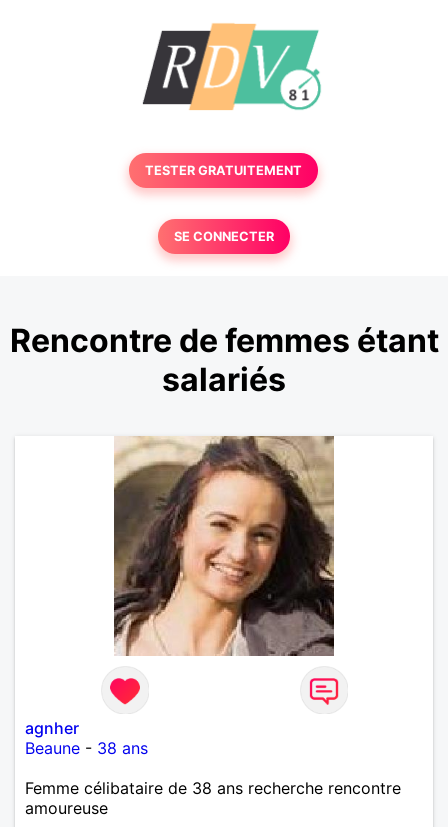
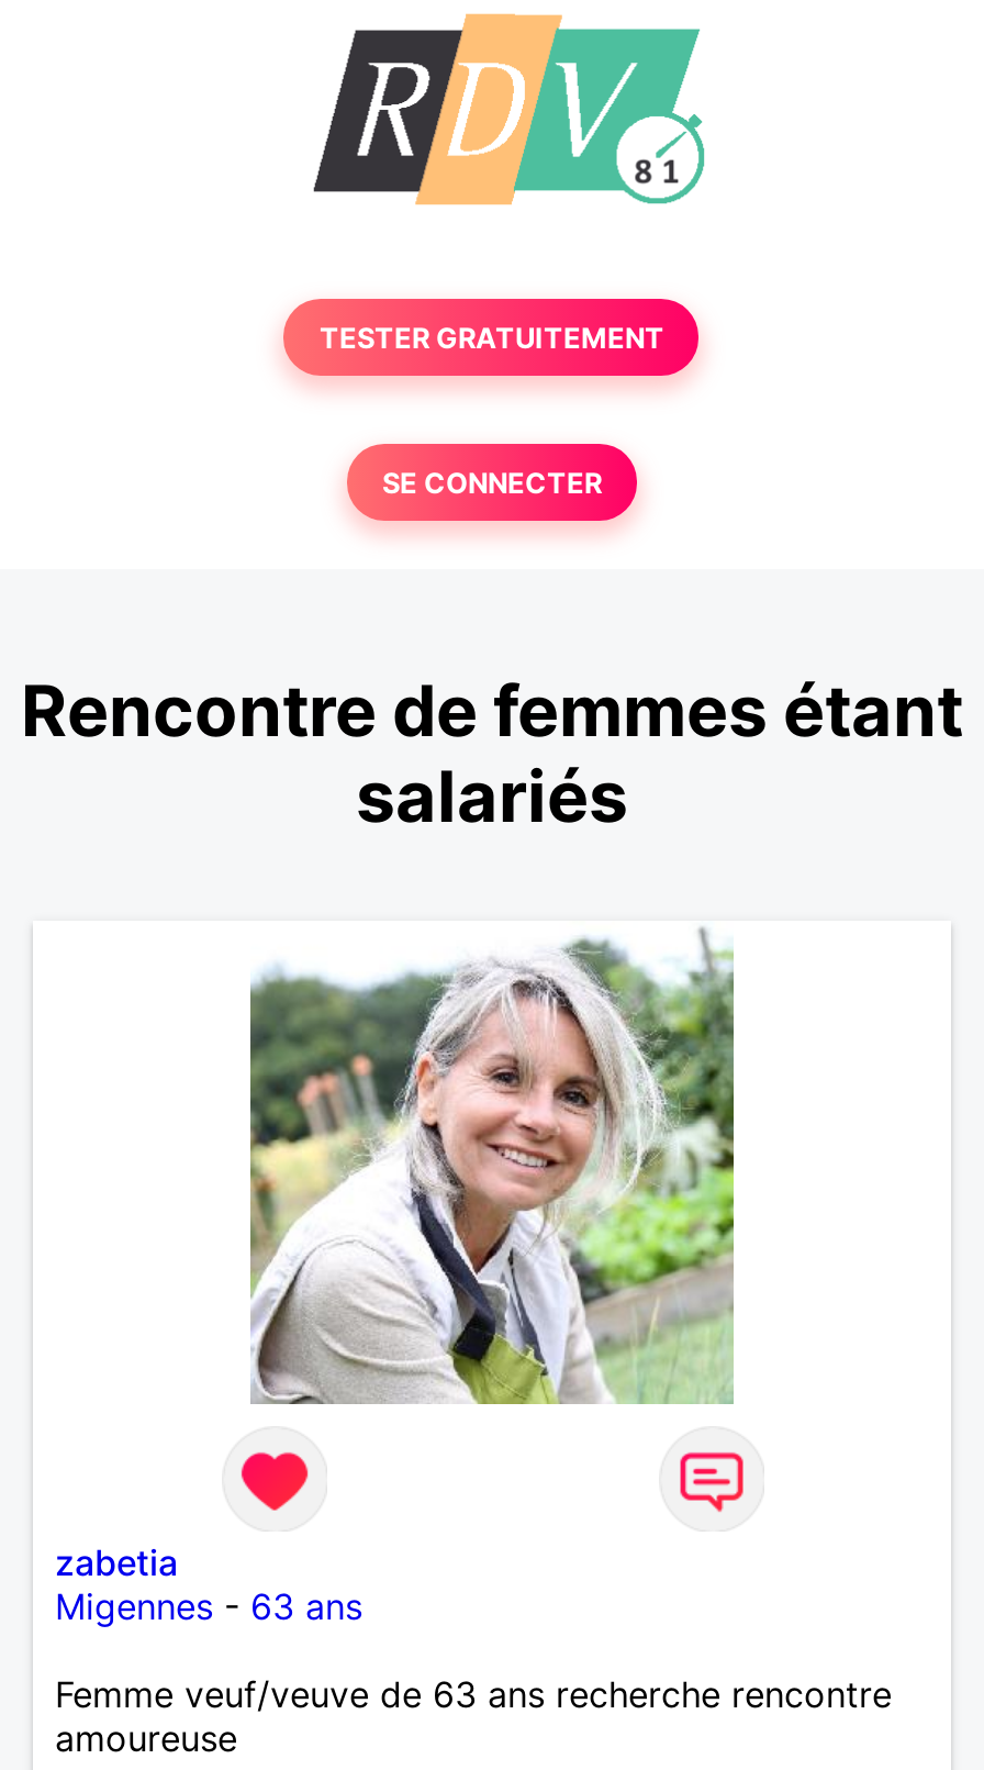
- [image]
+ [image]

- agnher
- Beaune - 38 ans
+ zabetia
+ Migennes - 63 ans

- Femme célibataire de 38 ans recherche rencontre
+ Femme veuf/veuve de 63 ans recherche rencontre
